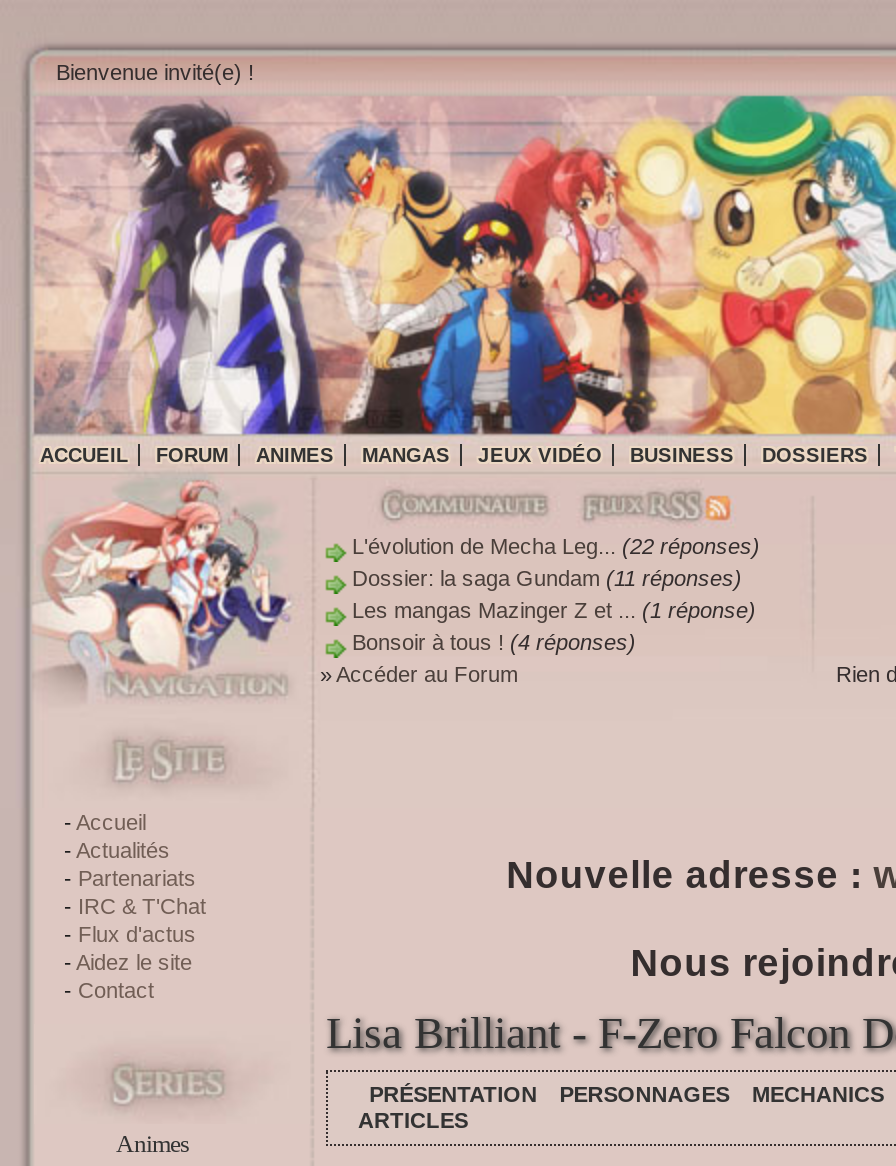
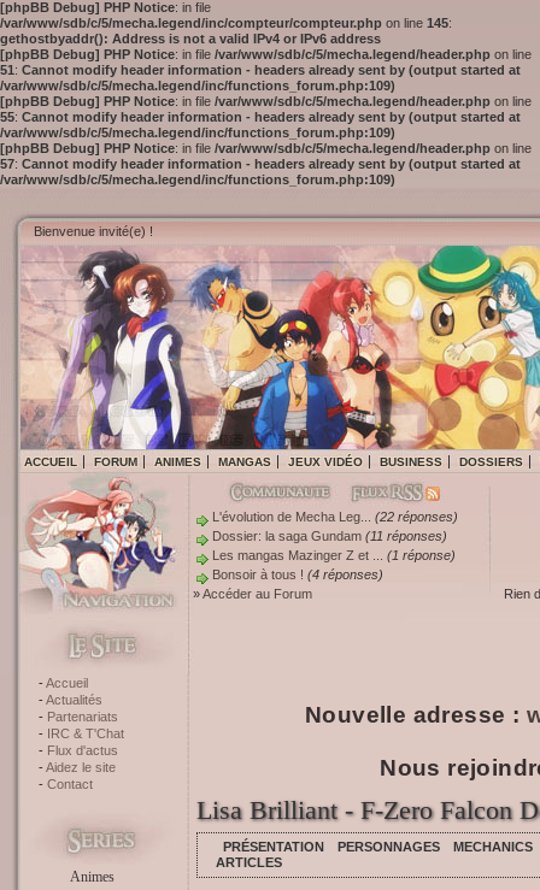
+ [phpBB Debug] PHP Notice: in file
+ /var/www/sdb/c/5/mecha.legend/inc/compteur/compteur.php on line 145:
+ gethostbyaddr(): Address is not a valid IPv4 or IPv6 address
+ [phpBB Debug] PHP Notice: in file /var/www/sdb/c/5/mecha.legend/header.php on line
+ 51: Cannot modify header information - headers already sent by (output started at
+ /var/www/sdb/c/5/mecha.legend/inc/functions_forum.php:109)
+ [phpBB Debug] PHP Notice: in file /var/www/sdb/c/5/mecha.legend/header.php on line
+ 55: Cannot modify header information - headers already sent by (output started at
+ /var/www/sdb/c/5/mecha.legend/inc/functions_forum.php:109)
+ [phpBB Debug] PHP Notice: in file /var/www/sdb/c/5/mecha.legend/header.php on line
+ 57: Cannot modify header information - headers already sent by (output started at
+ /var/www/sdb/c/5/mecha.legend/inc/functions_forum.php:109)
